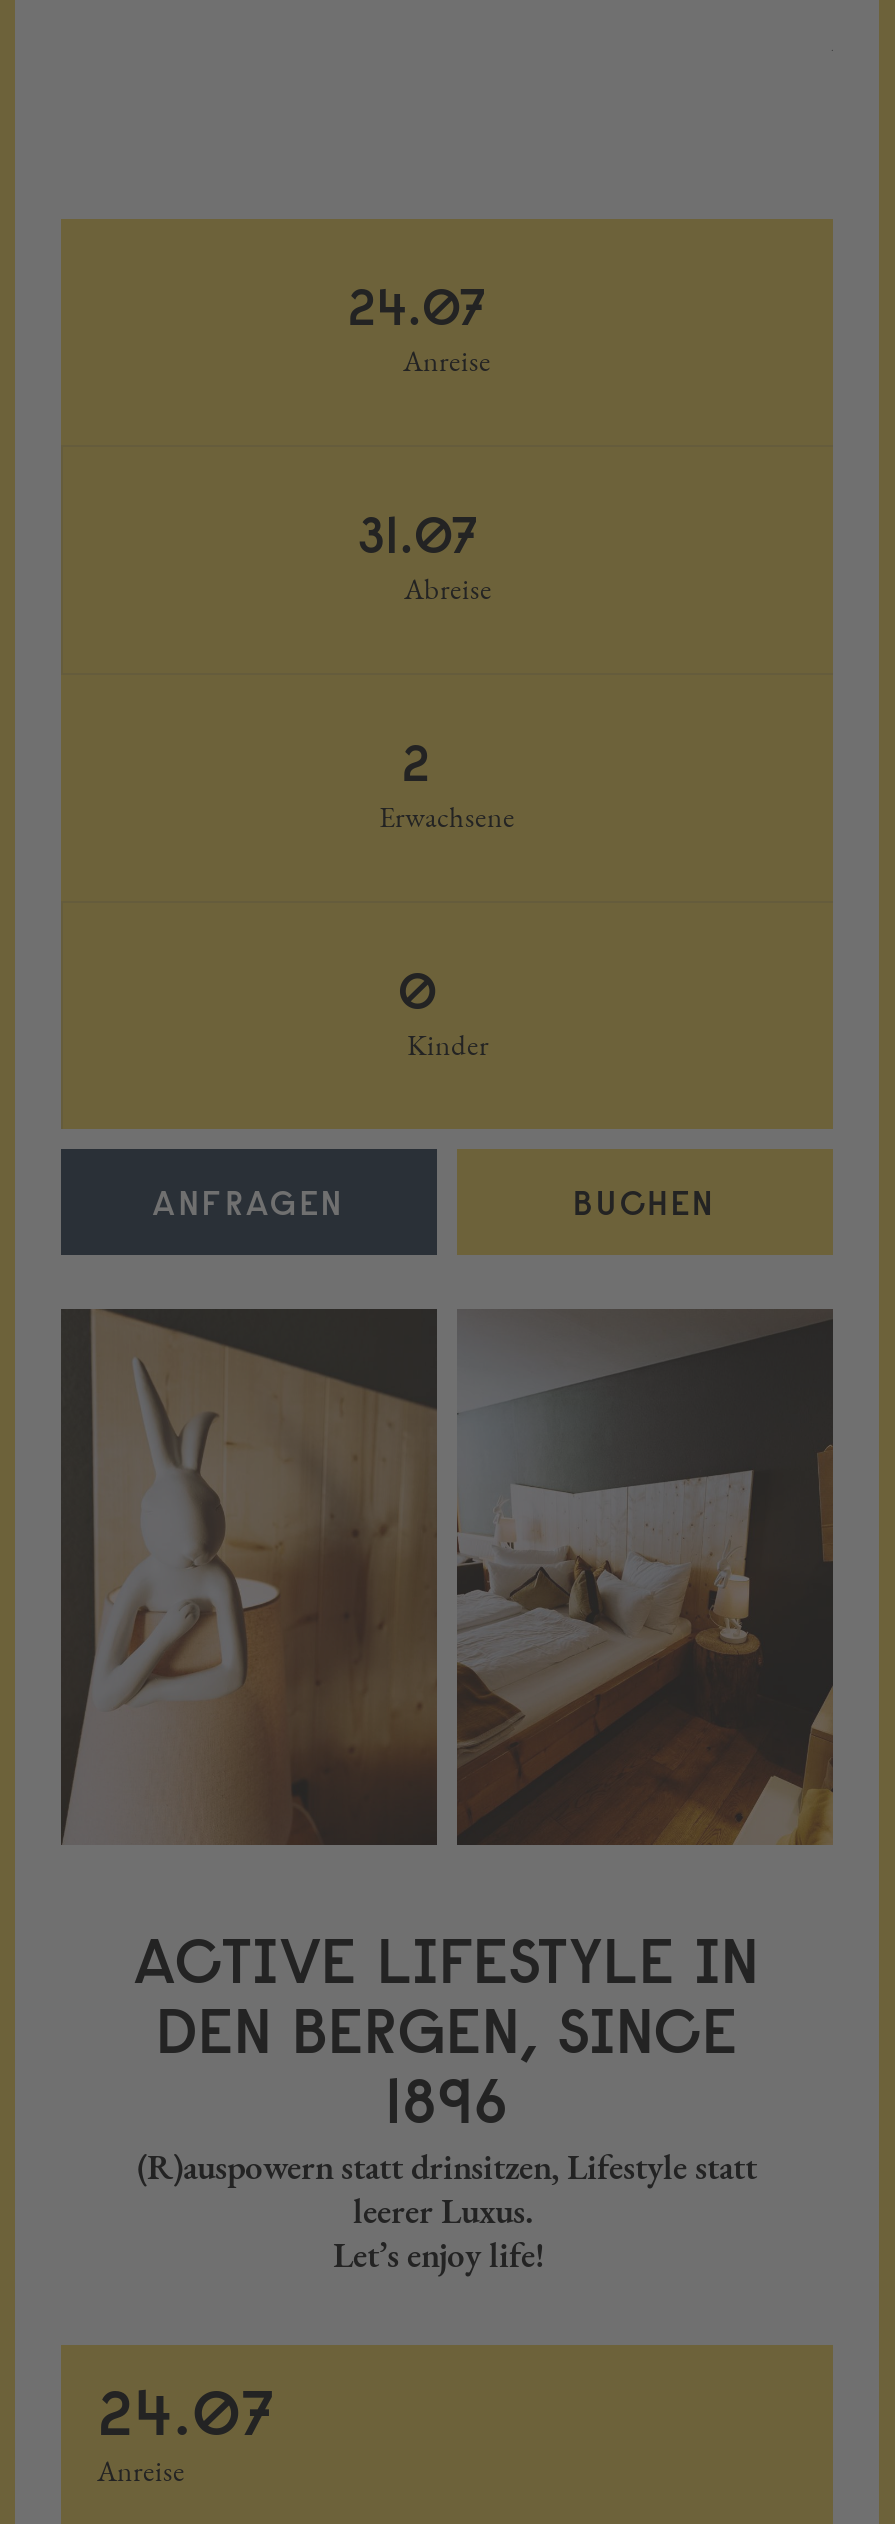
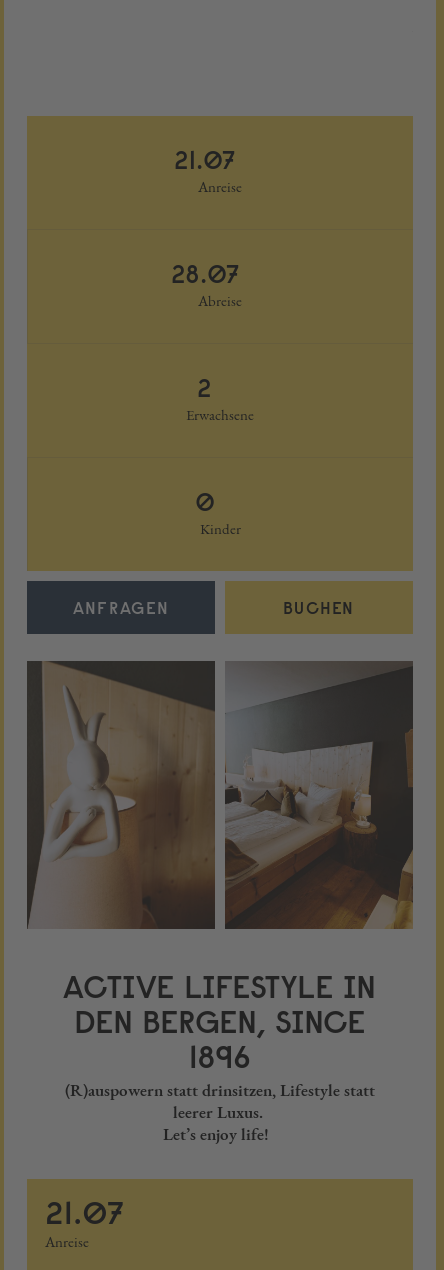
- 24.07
+ 21.07

- 31.07
+ 28.07

- 24.07
+ 21.07
